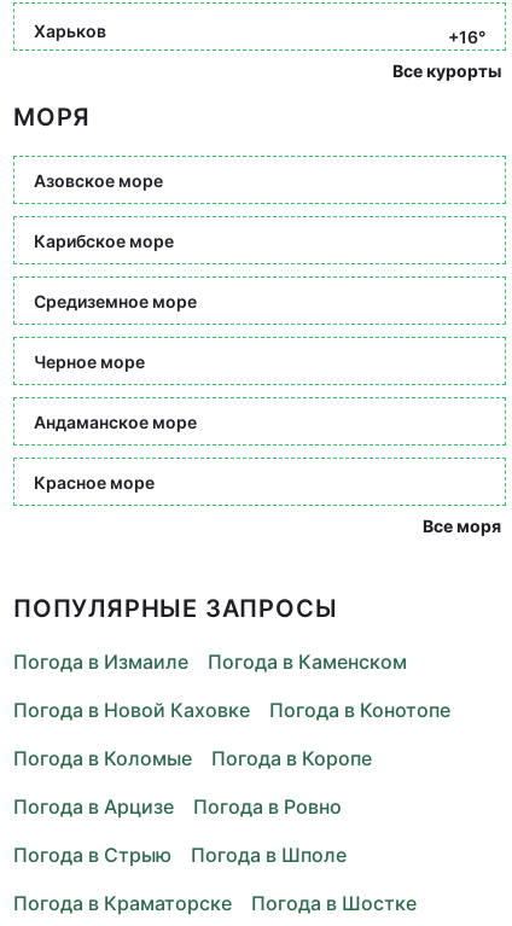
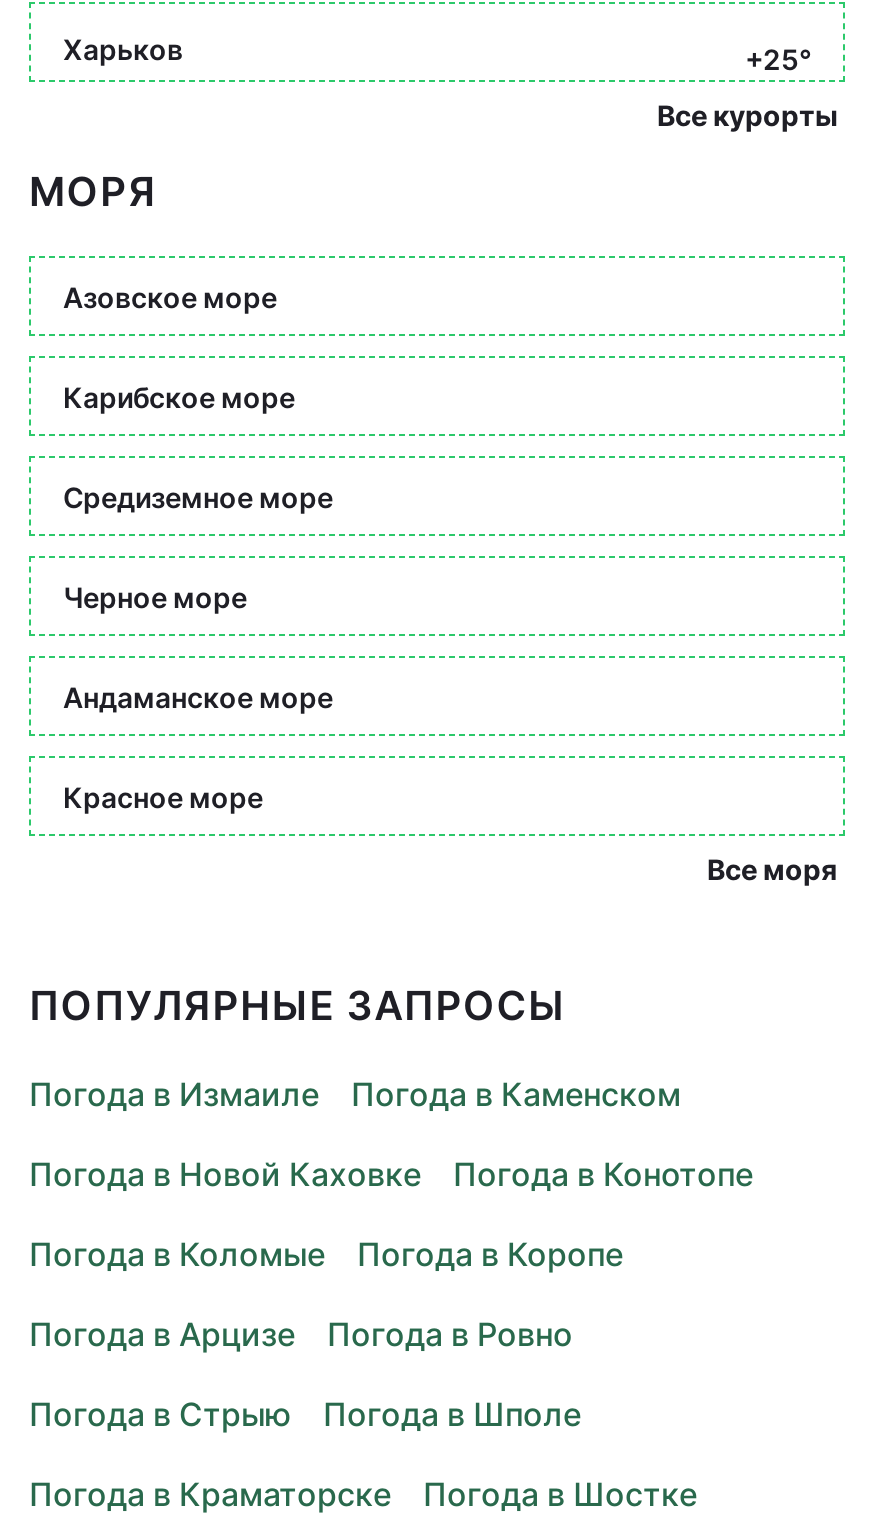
- +16°
+ +25°
